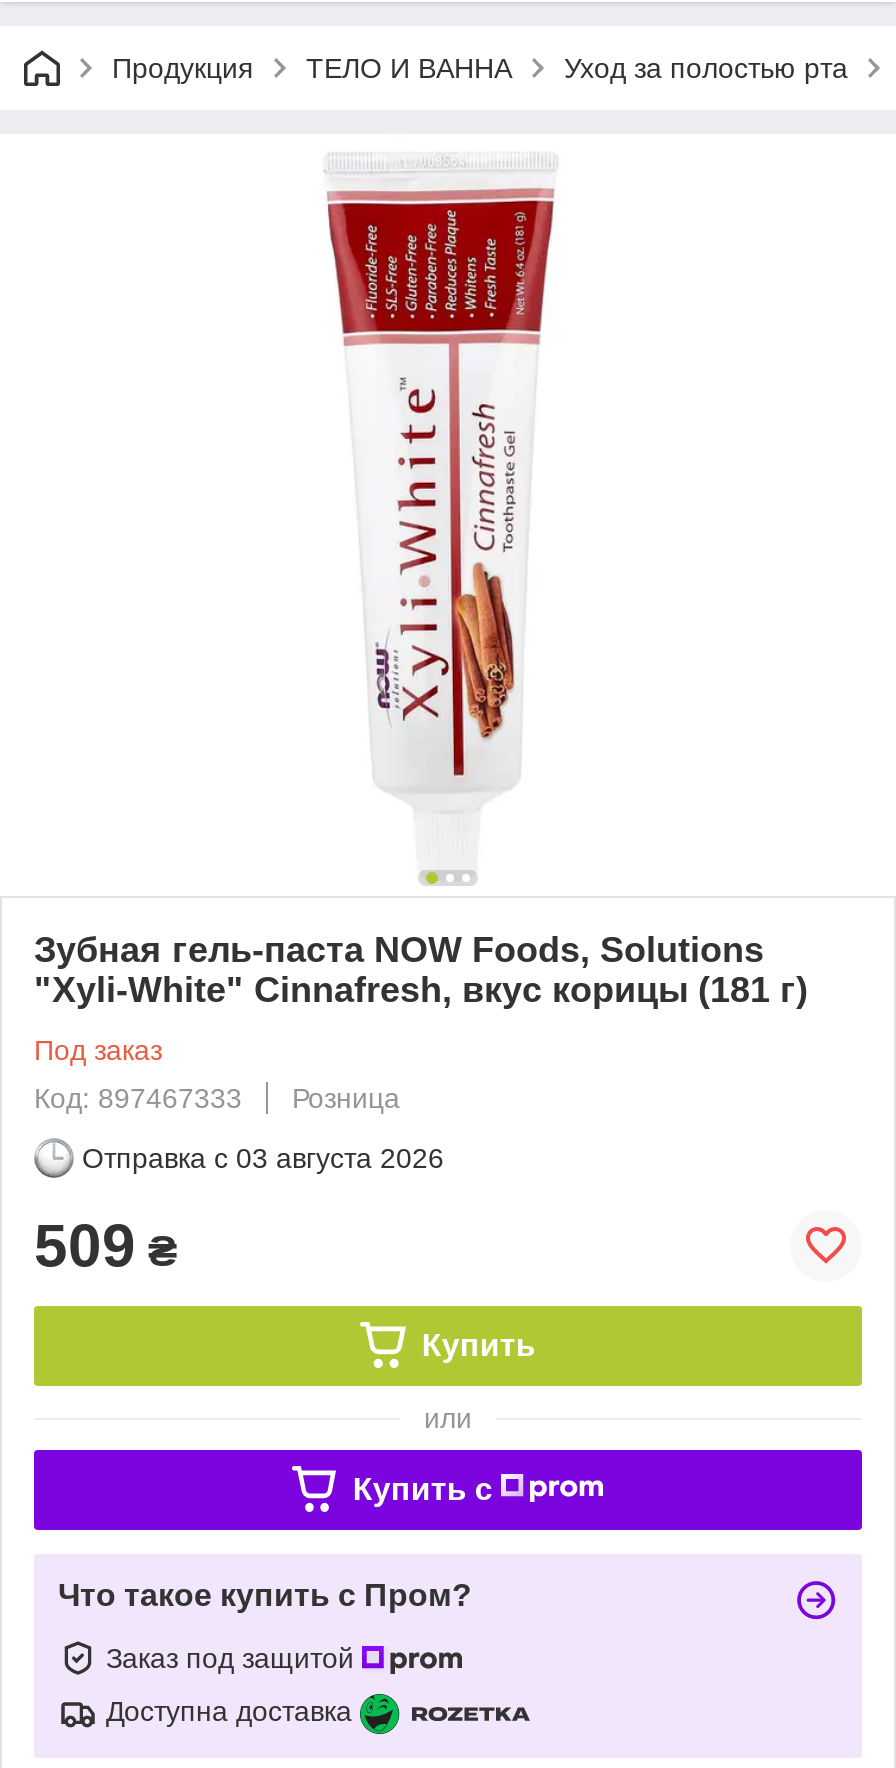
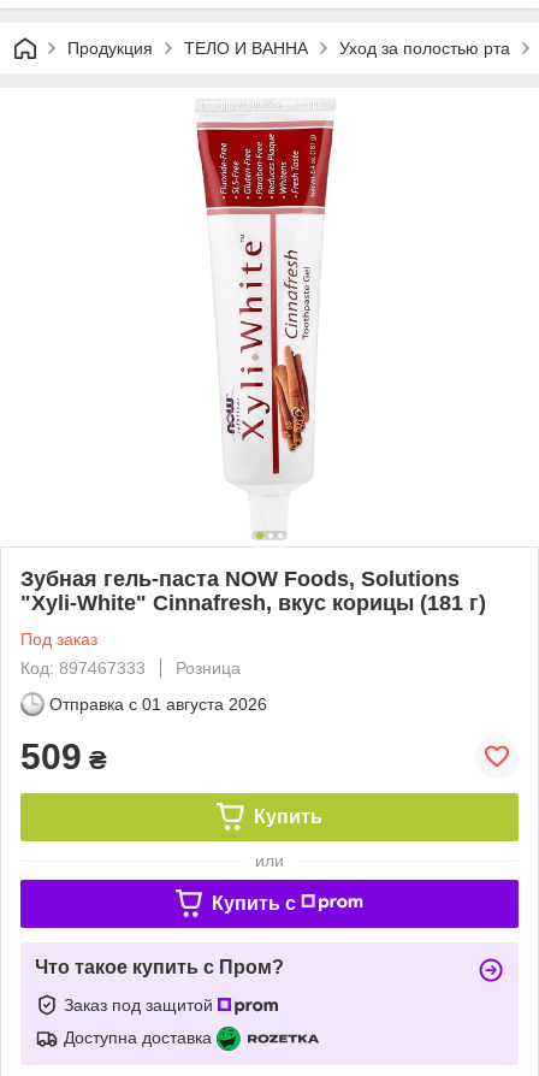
- Отправка с 03 августа 2026
+ Отправка с 01 августа 2026
